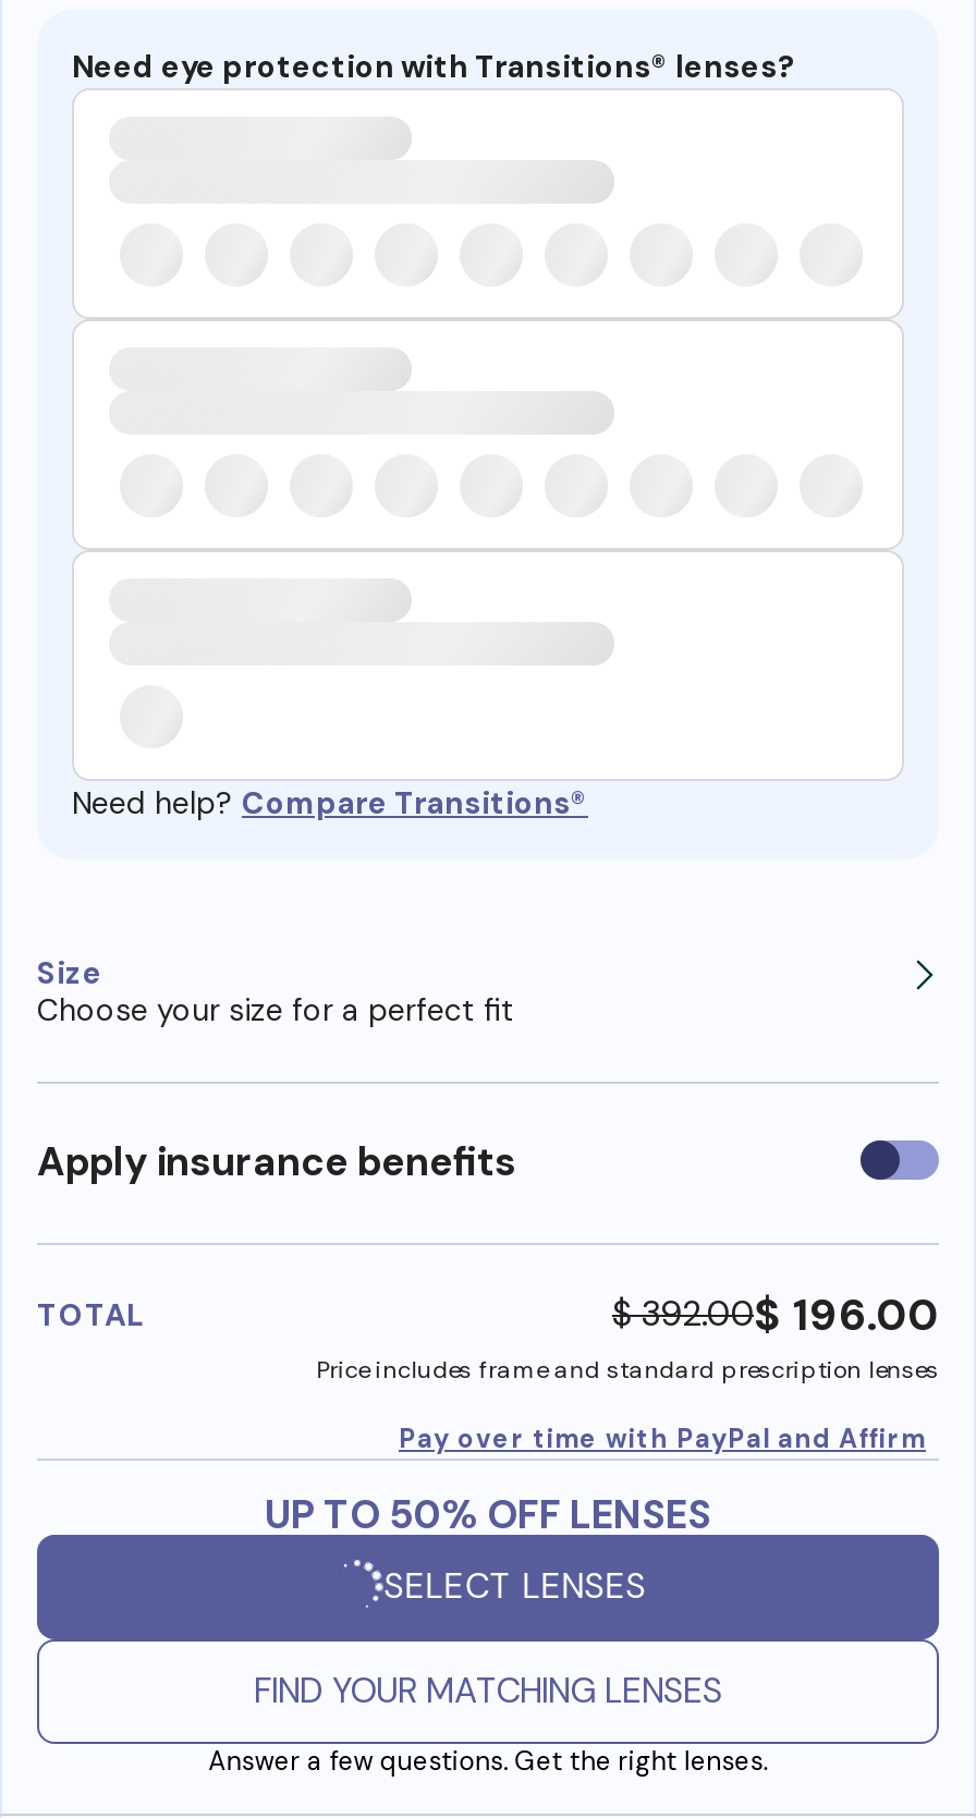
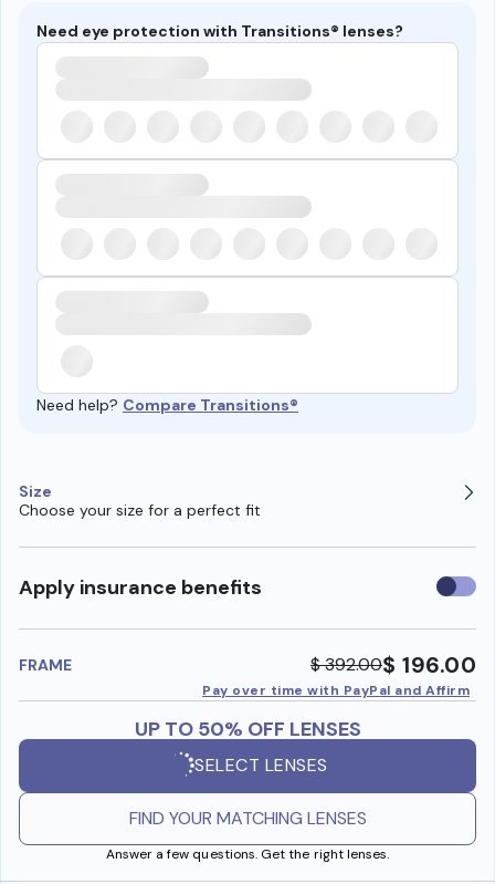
- TOTAL
+ FRAME

- Price includes frame and standard prescription lenses
